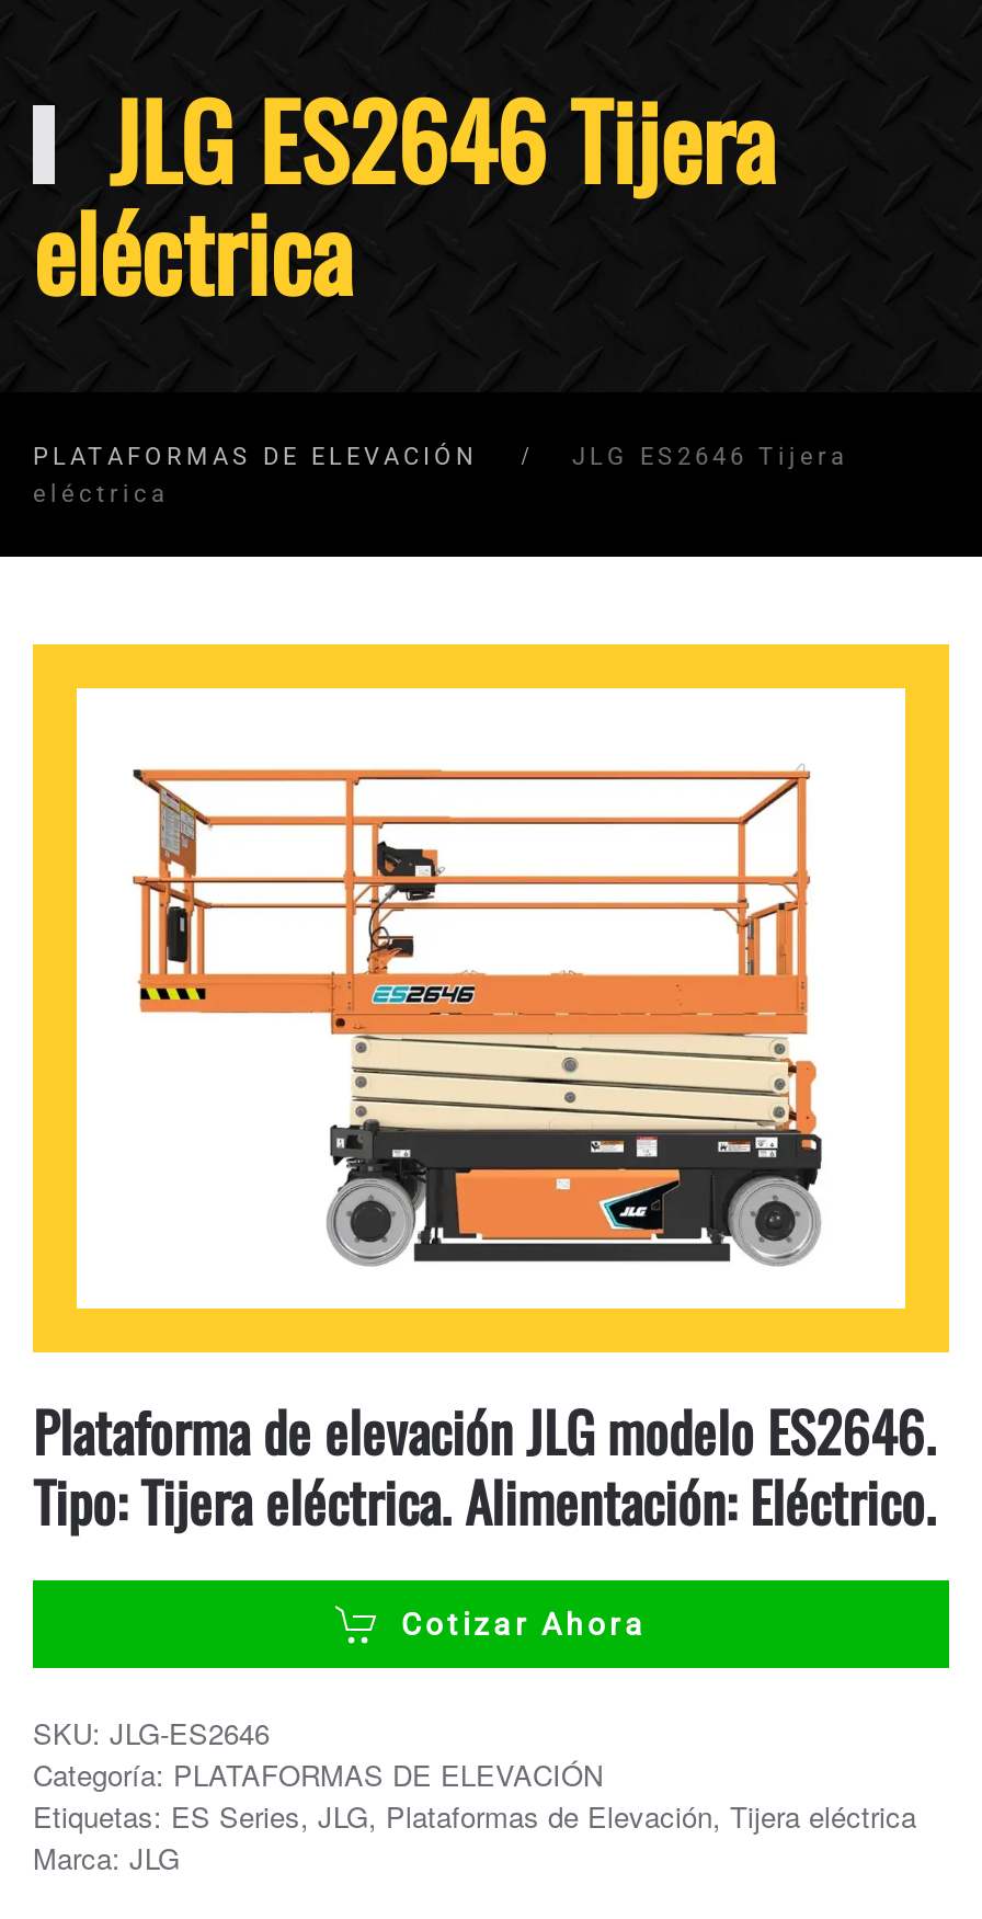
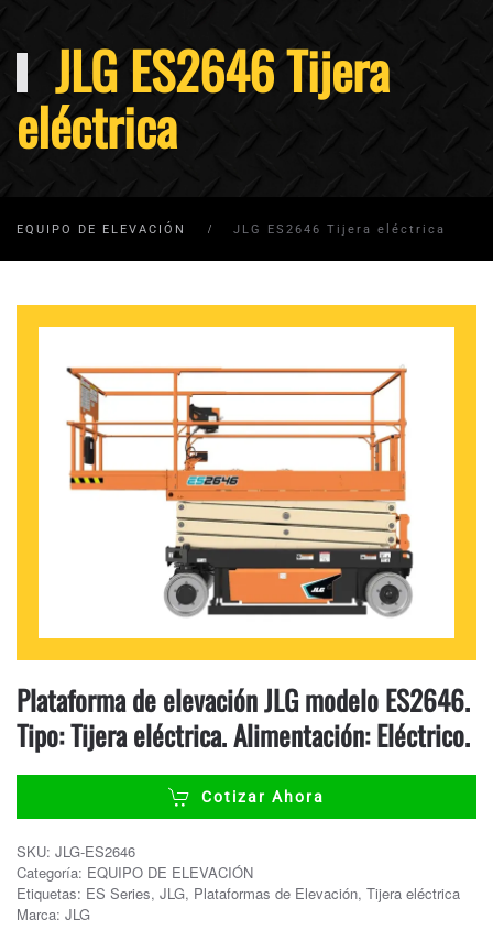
- PLATAFORMAS DE ELEVACIÓN
- JLG ES2646 Tijera
- eléctrica
+ EQUIPO DE ELEVACIÓN
+ JLG ES2646 Tijera eléctrica

- Categoría: PLATAFORMAS DE ELEVACIÓN
+ Categoría: EQUIPO DE ELEVACIÓN
